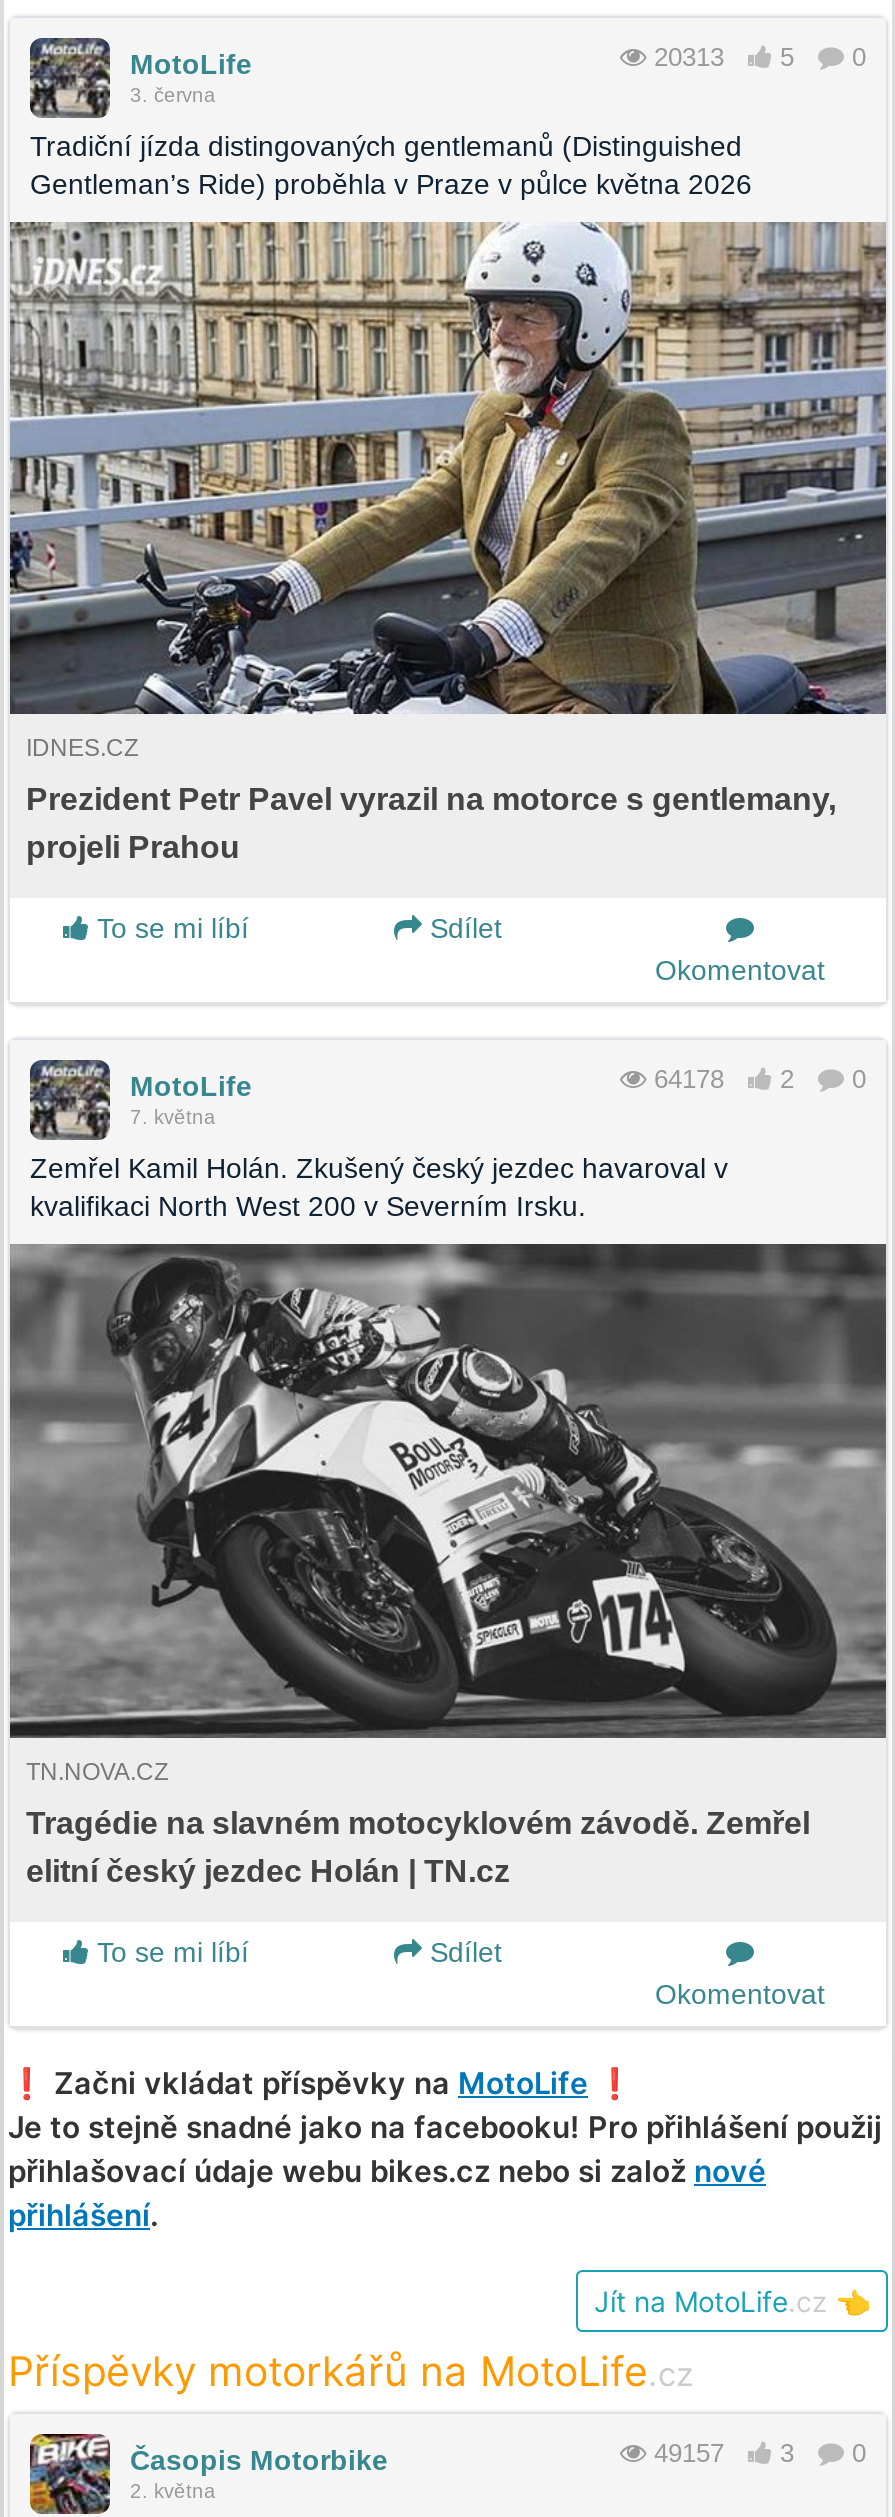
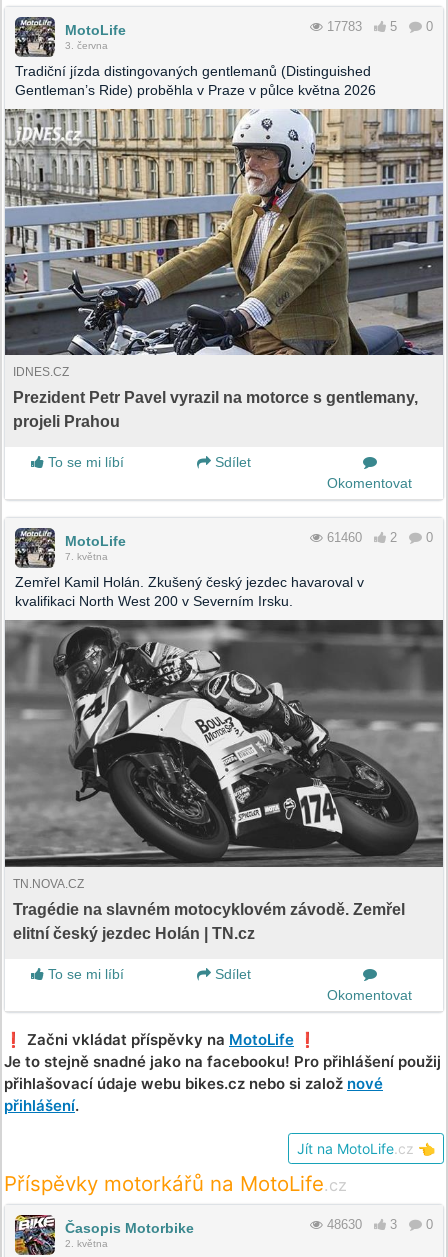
- 20313 5 0
+ 17783 5 0

- 64178 2 0
+ 61460 2 0

- 49157 3 0
+ 48630 3 0
